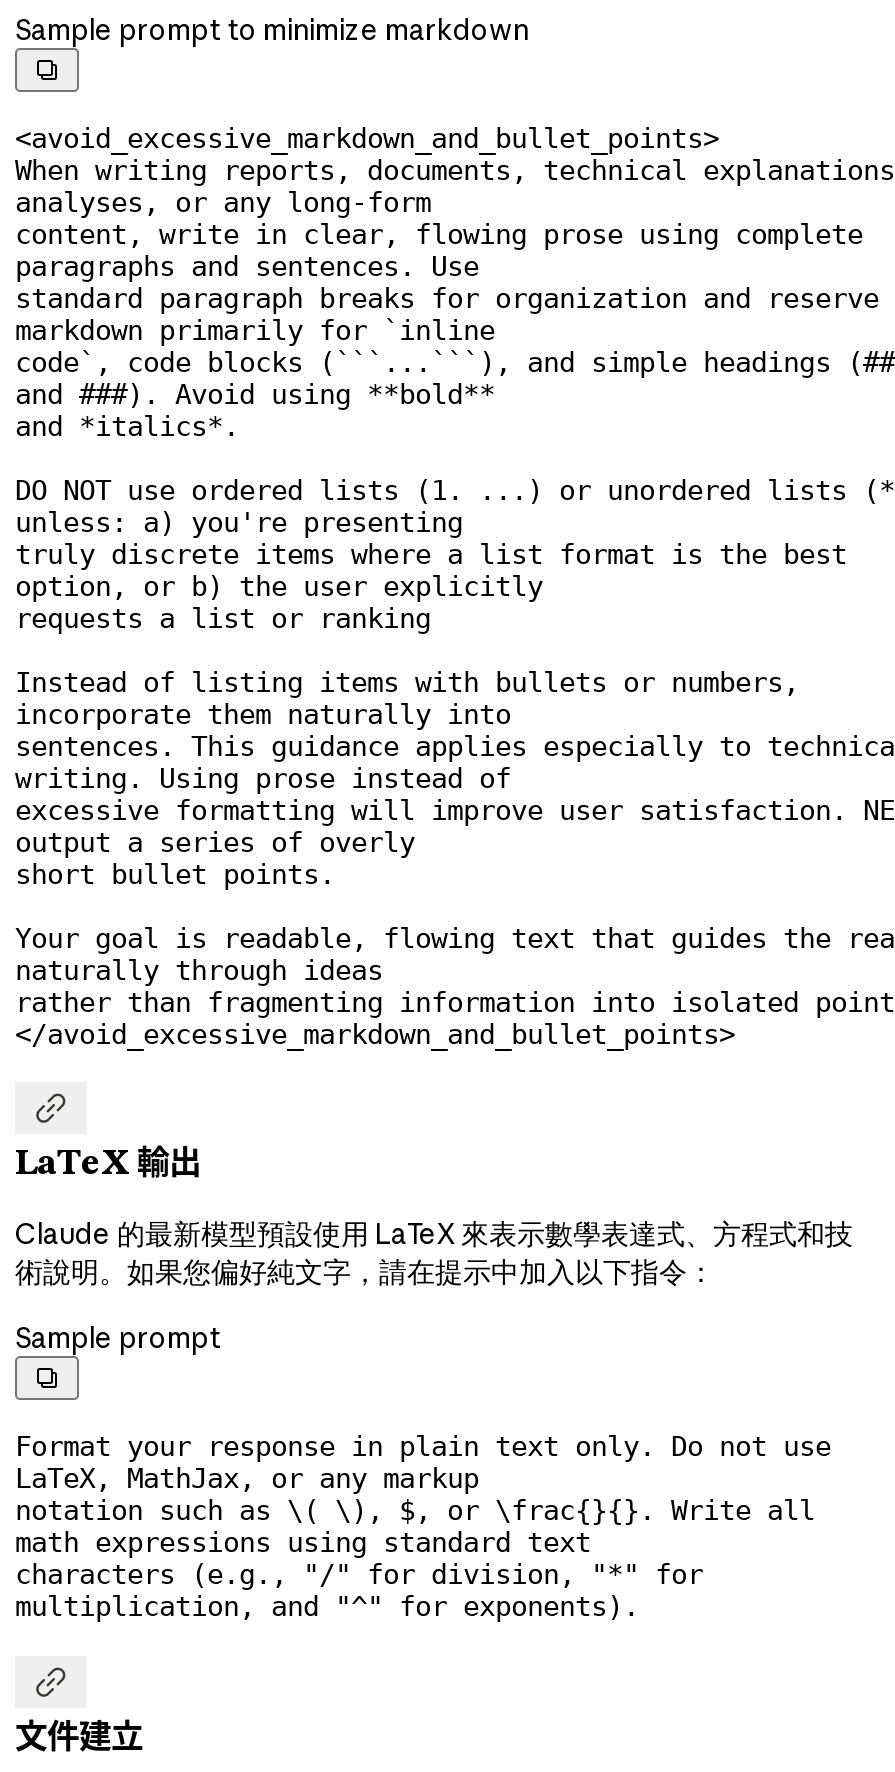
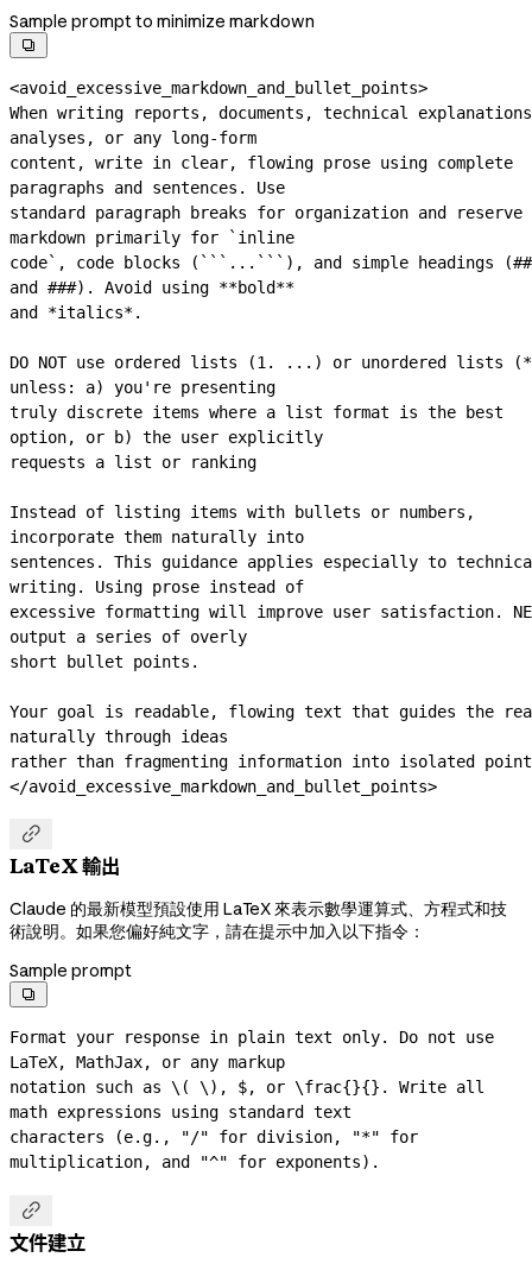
- Claude 的最新模型預設使用 LaTeX 來表示數學表達式、方程式和技
+ Claude 的最新模型預設使用 LaTeX 來表示數學運算式、方程式和技
